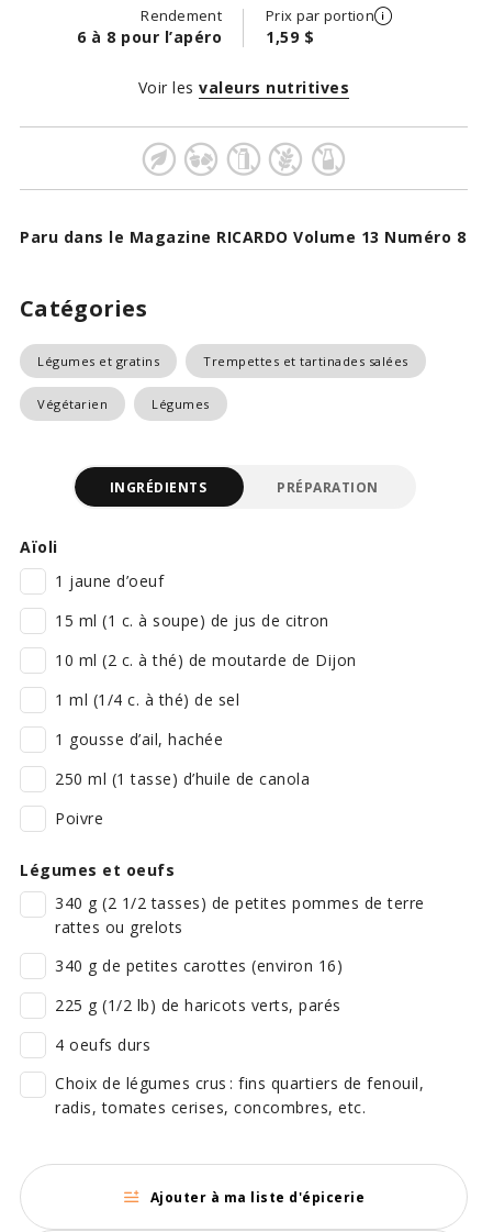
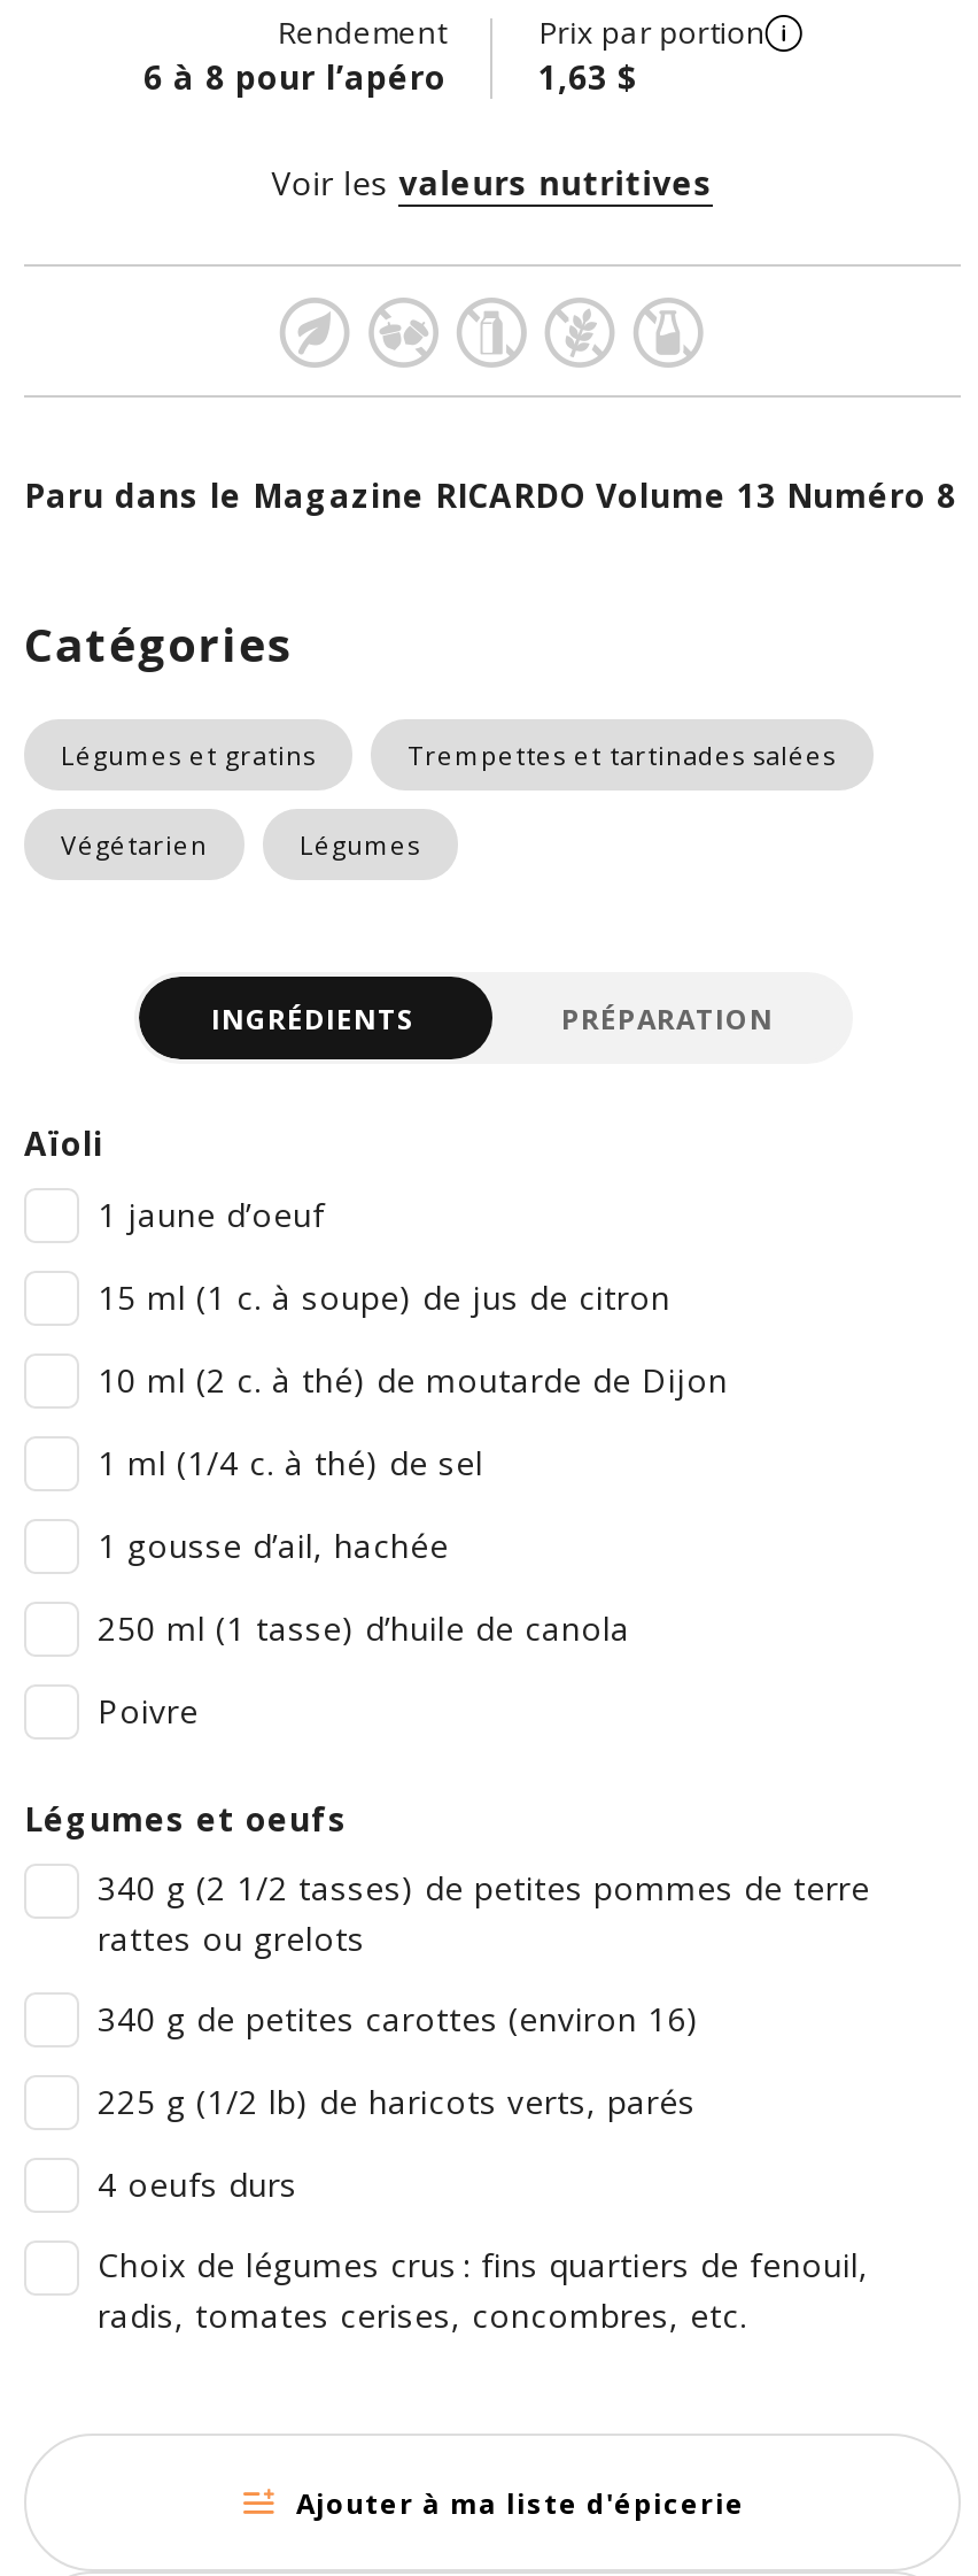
- 1,59 $
+ 1,63 $
